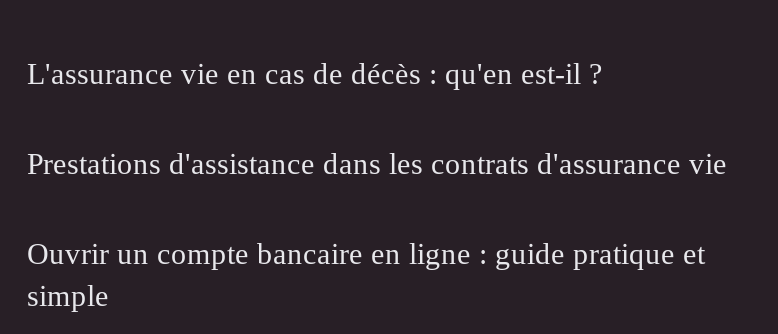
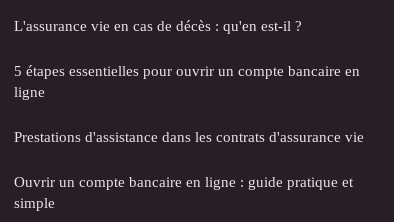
+ 5 étapes essentielles pour ouvrir un compte bancaire en
+ ligne
